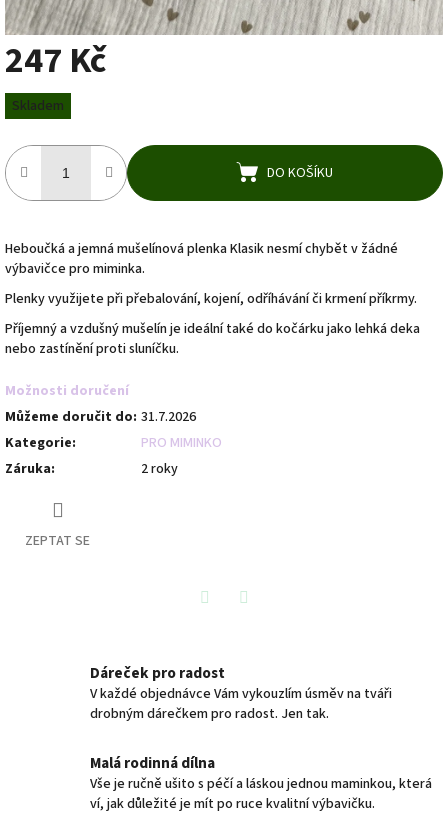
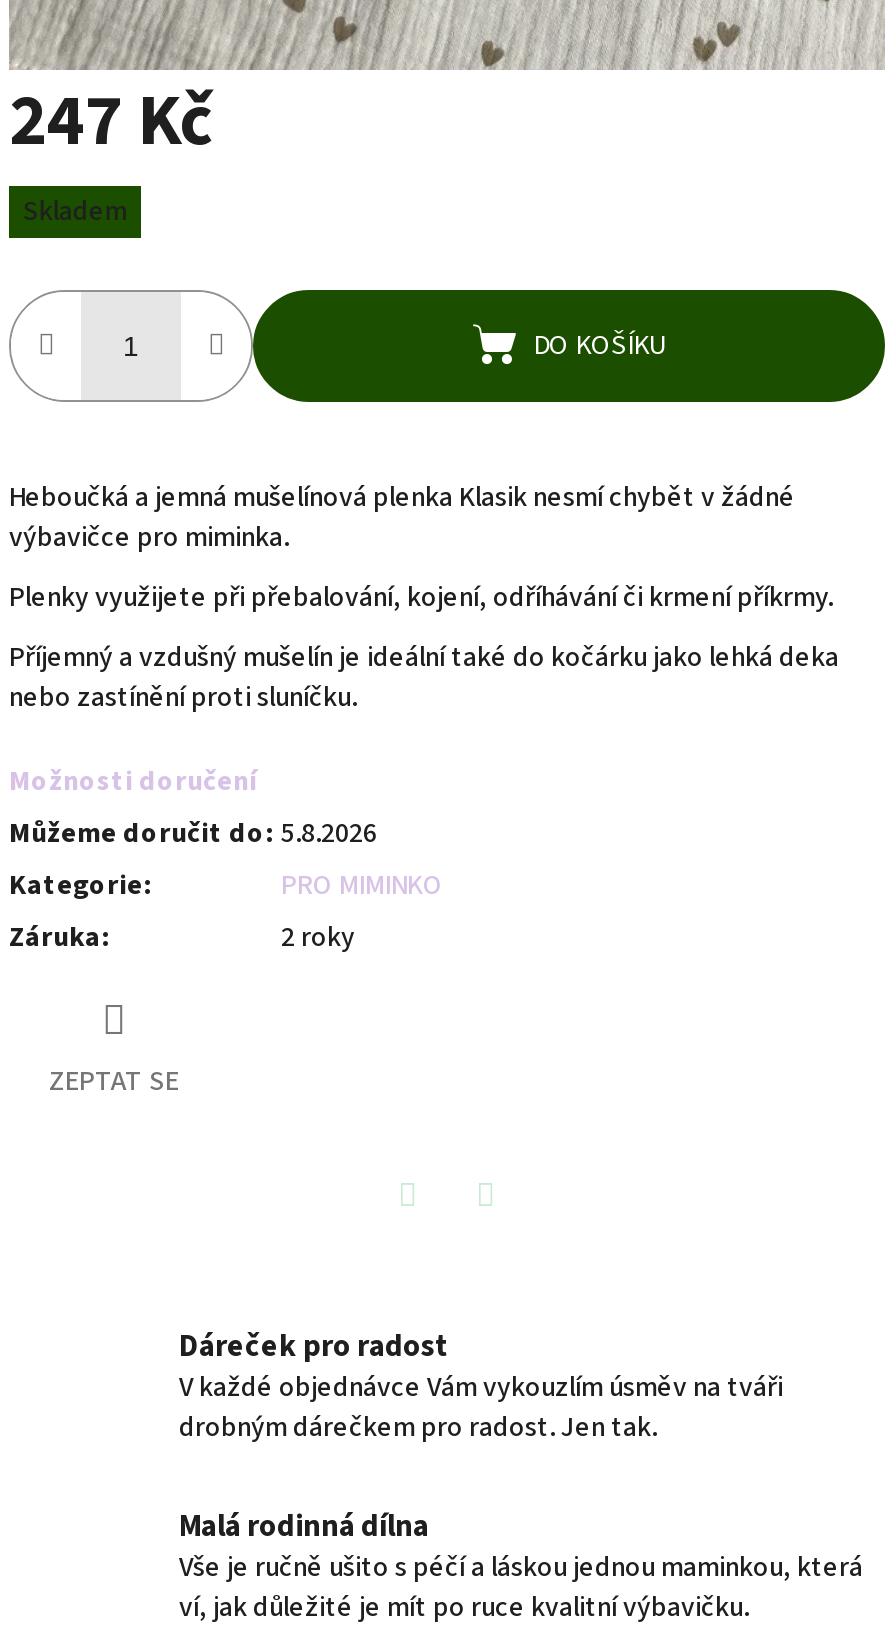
- Můžeme doručit do: 31.7.2026
+ Můžeme doručit do: 5.8.2026
